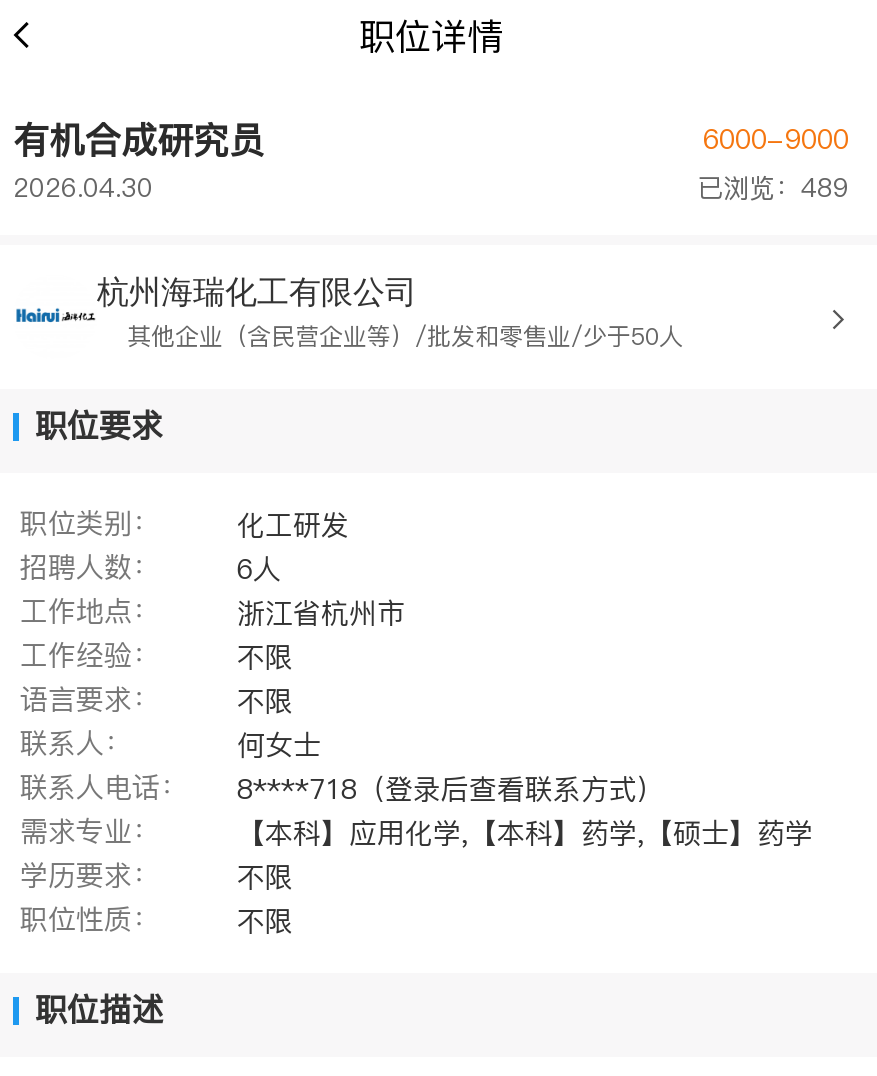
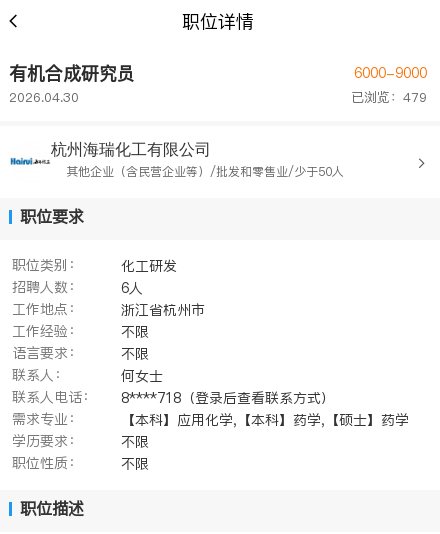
- 已浏览：489
+ 已浏览：479
